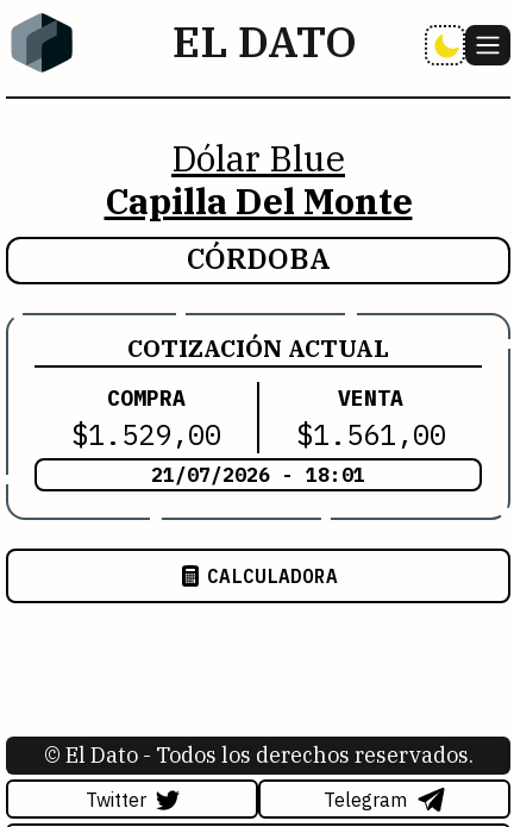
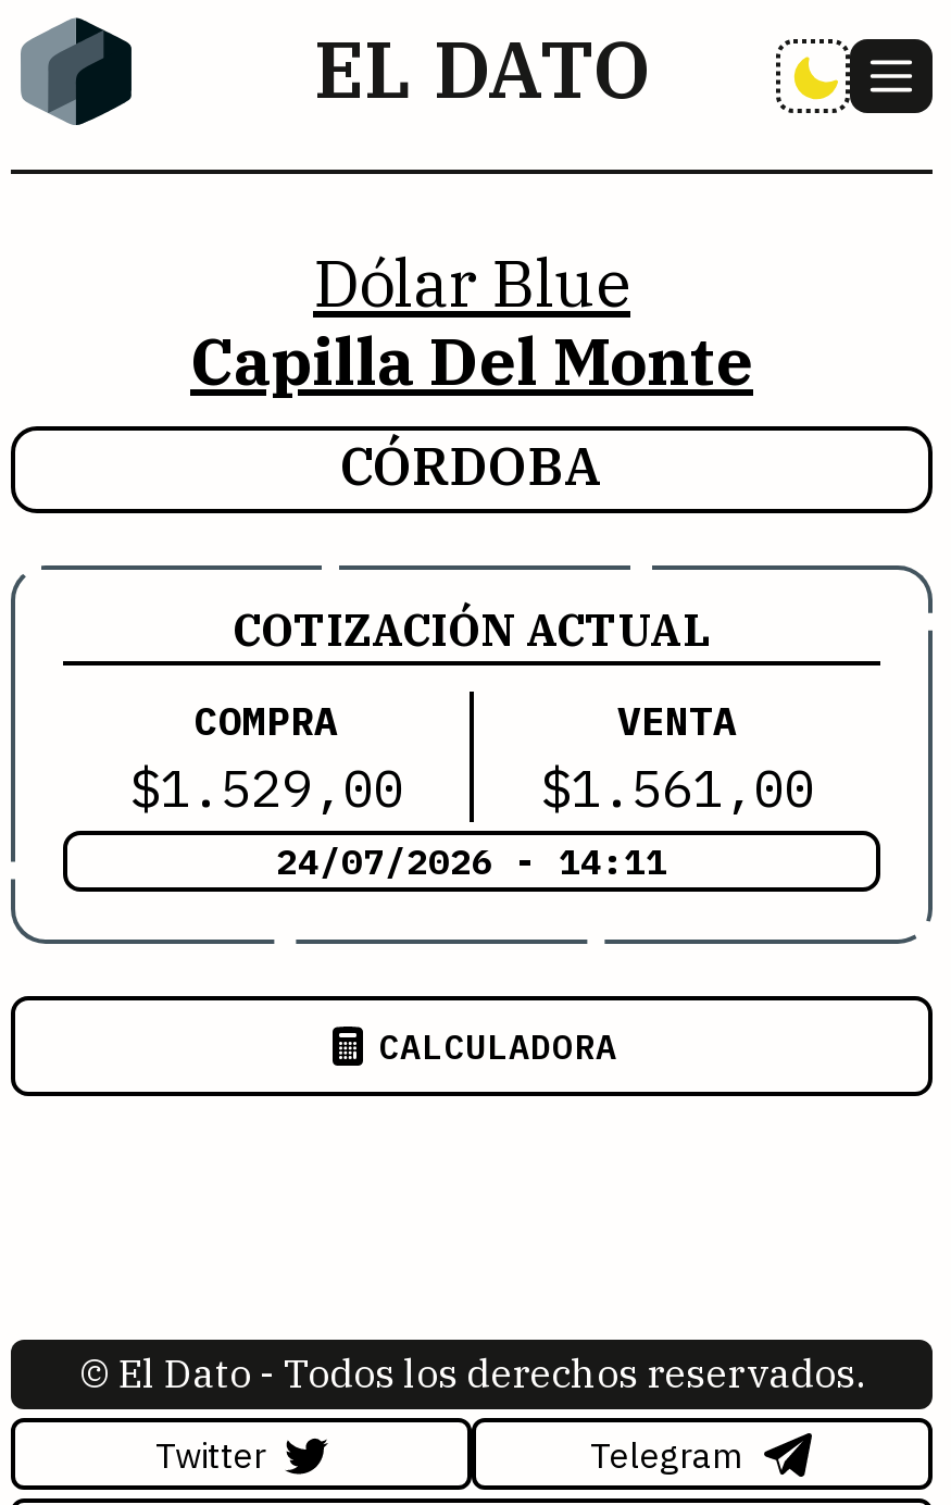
- 21/07/2026 - 18:01
+ 24/07/2026 - 14:11
